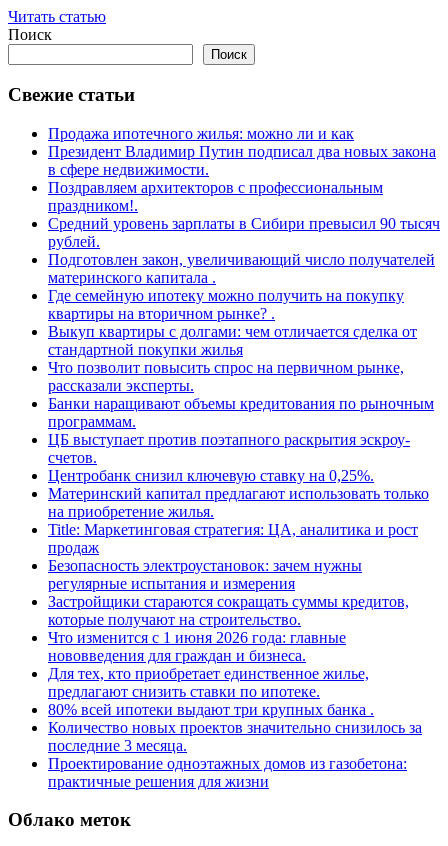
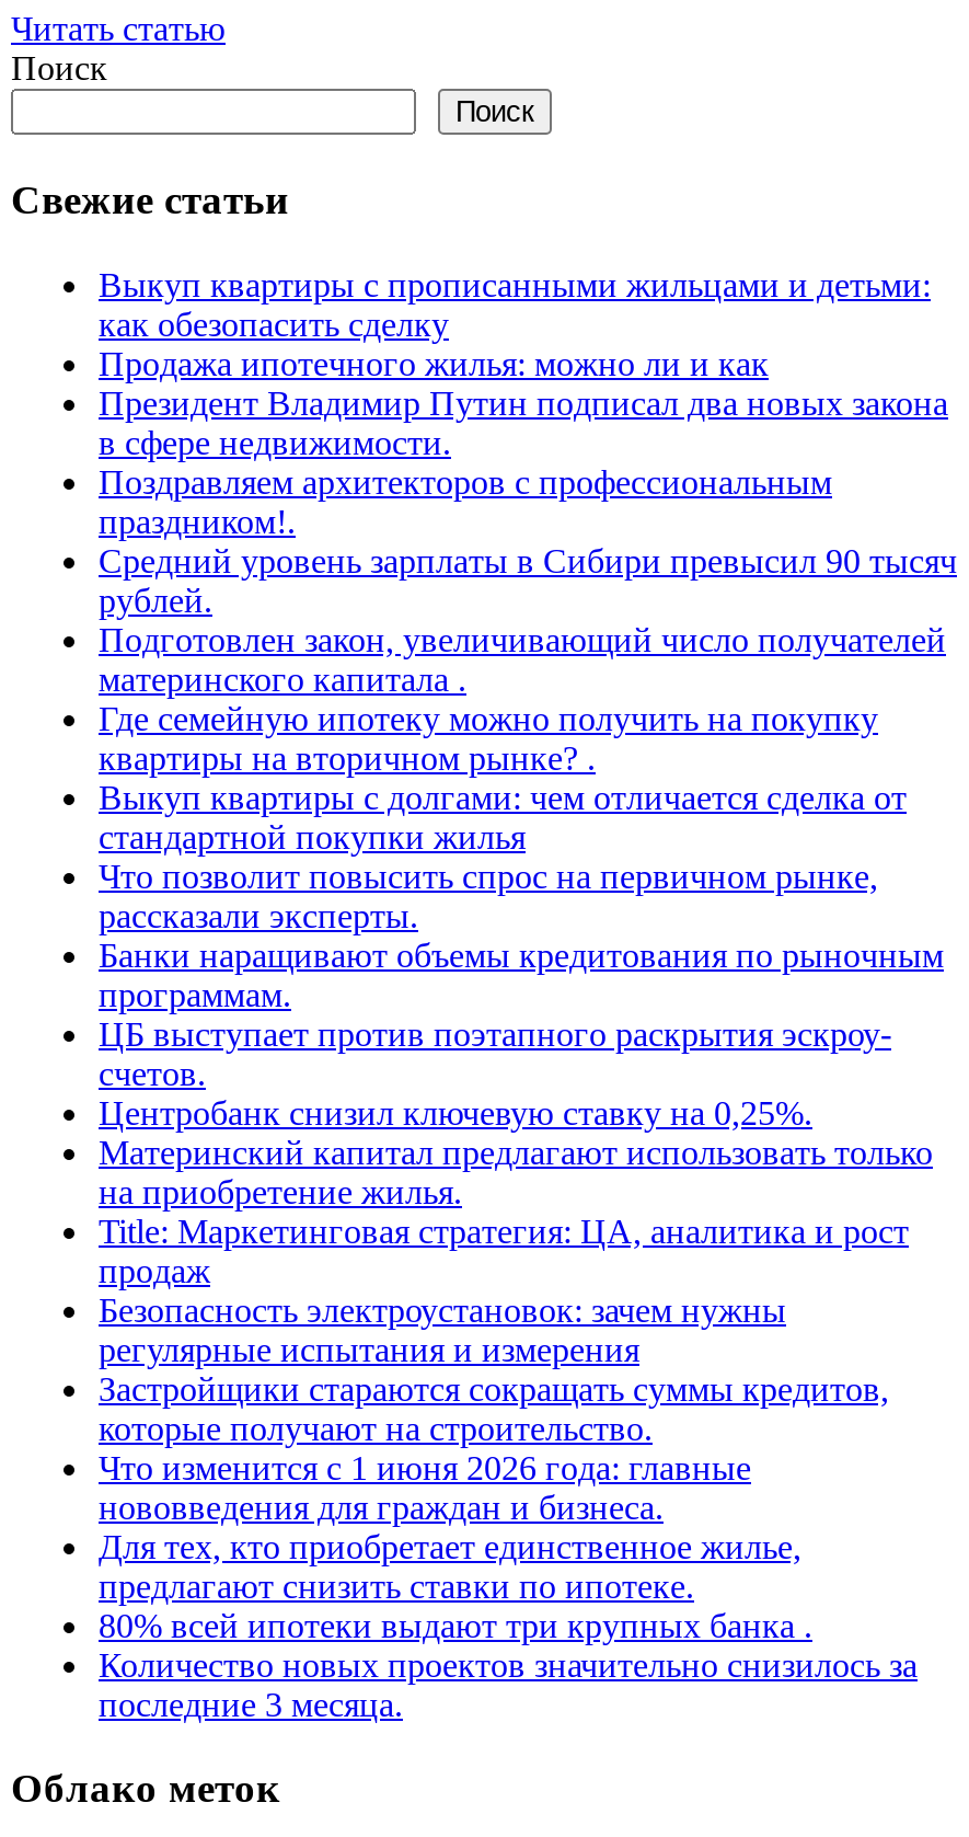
+ Выкуп квартиры с прописанными жильцами и детьми:
+ как обезопасить сделку

moved down: Продажа ипотечного жилья: можно ли и как | Президент Владимир Путин подписал два новых закона | в сфере недвижимости. | ... | 80% всей ипотеки выдают три крупных банка . | Количество новых проектов значительно снизилось за

- Проектирование одноэтажных домов из газобетона:
- практичные решения для жизни
